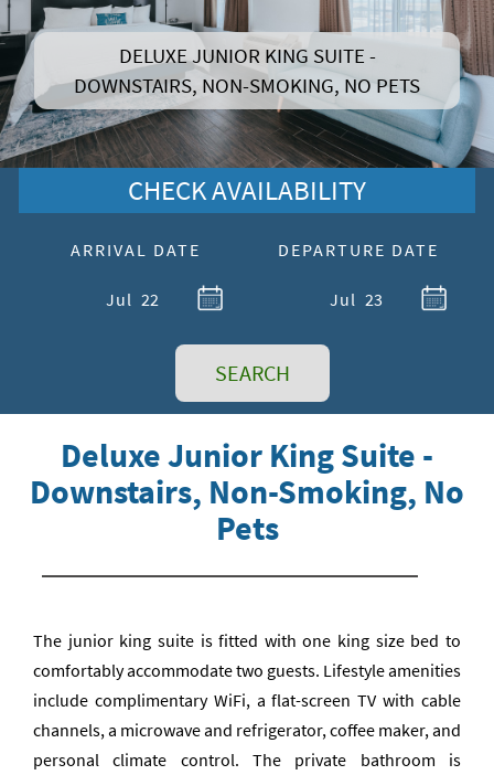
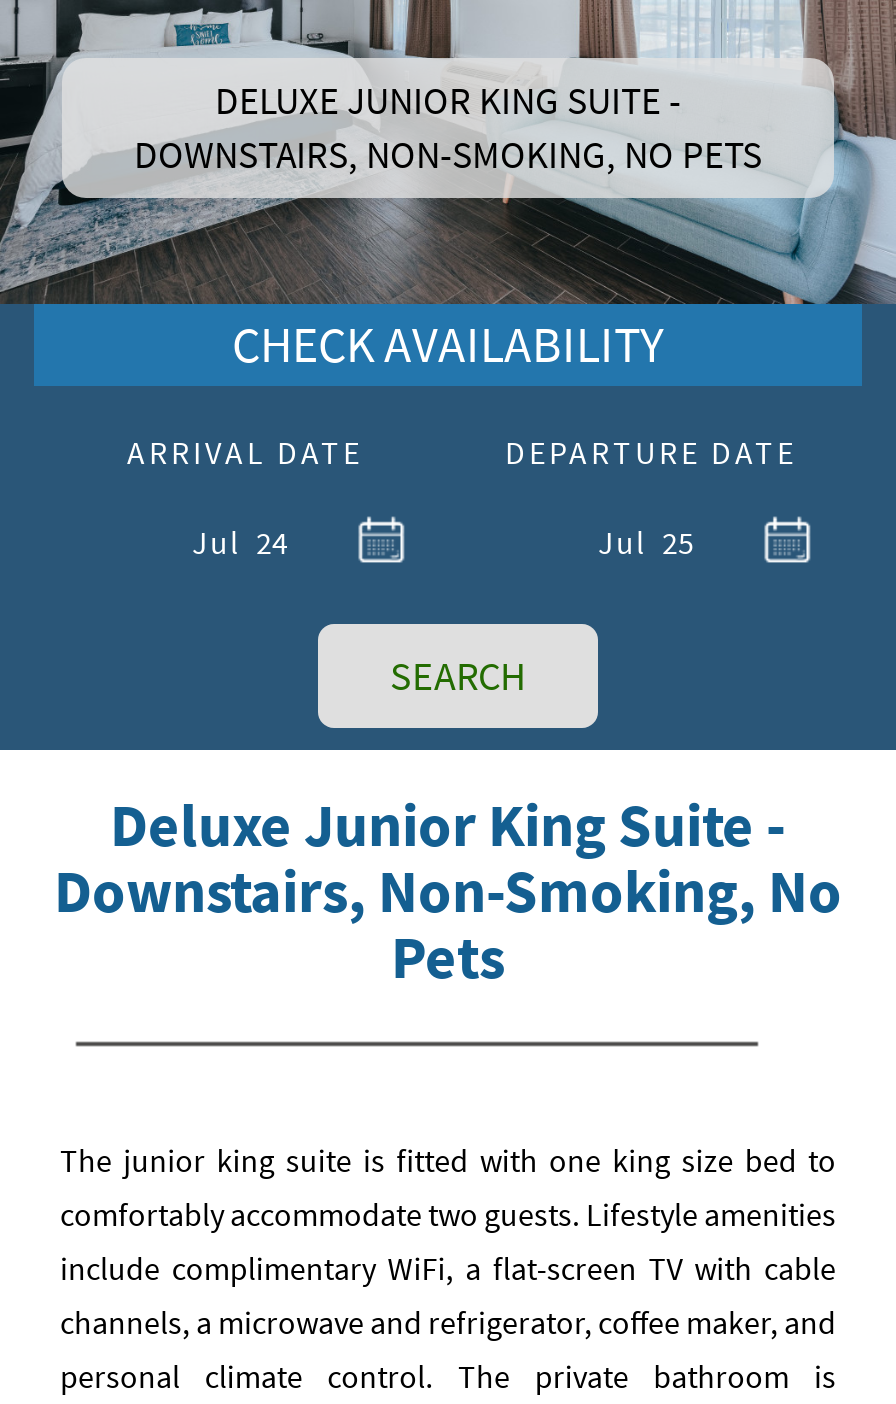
- Jul 22
+ Jul 24

- Jul 23
+ Jul 25
